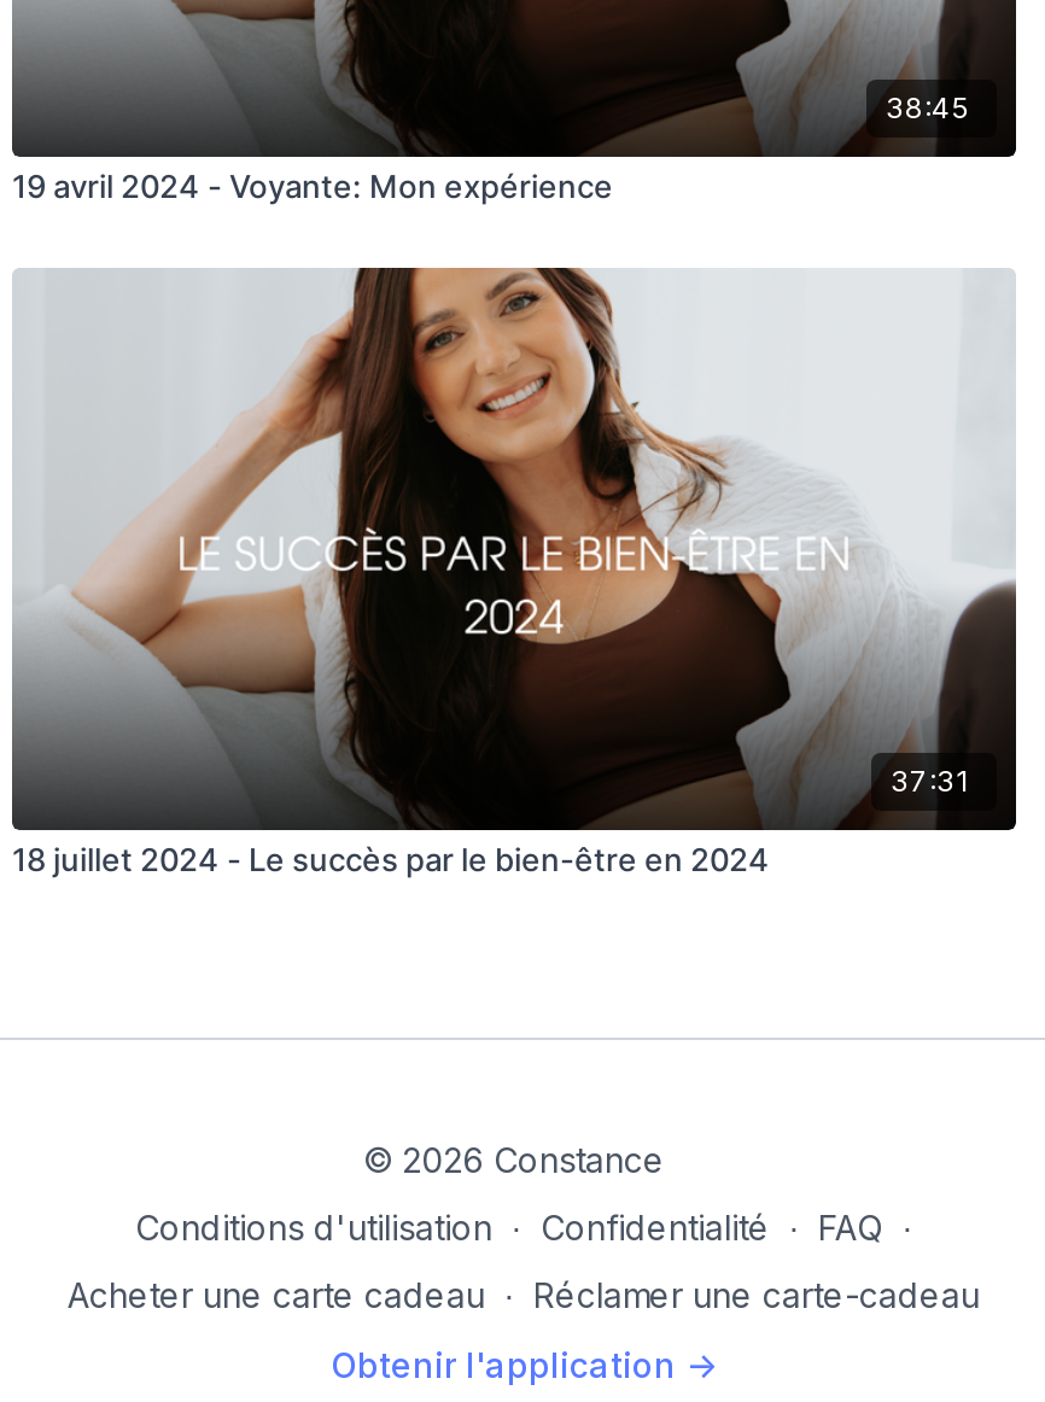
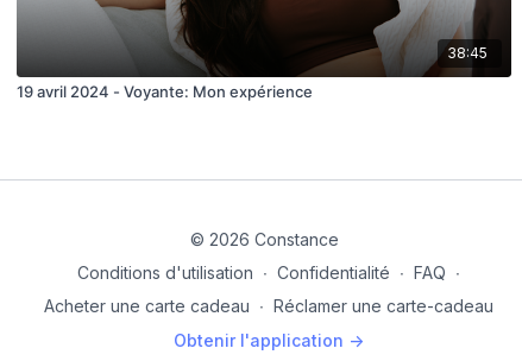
- [image]
- 37:31
- 18 juillet 2024 - Le succès par le bien-être en 2024
